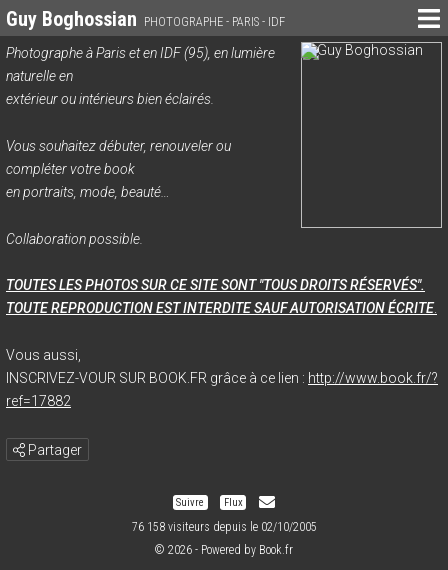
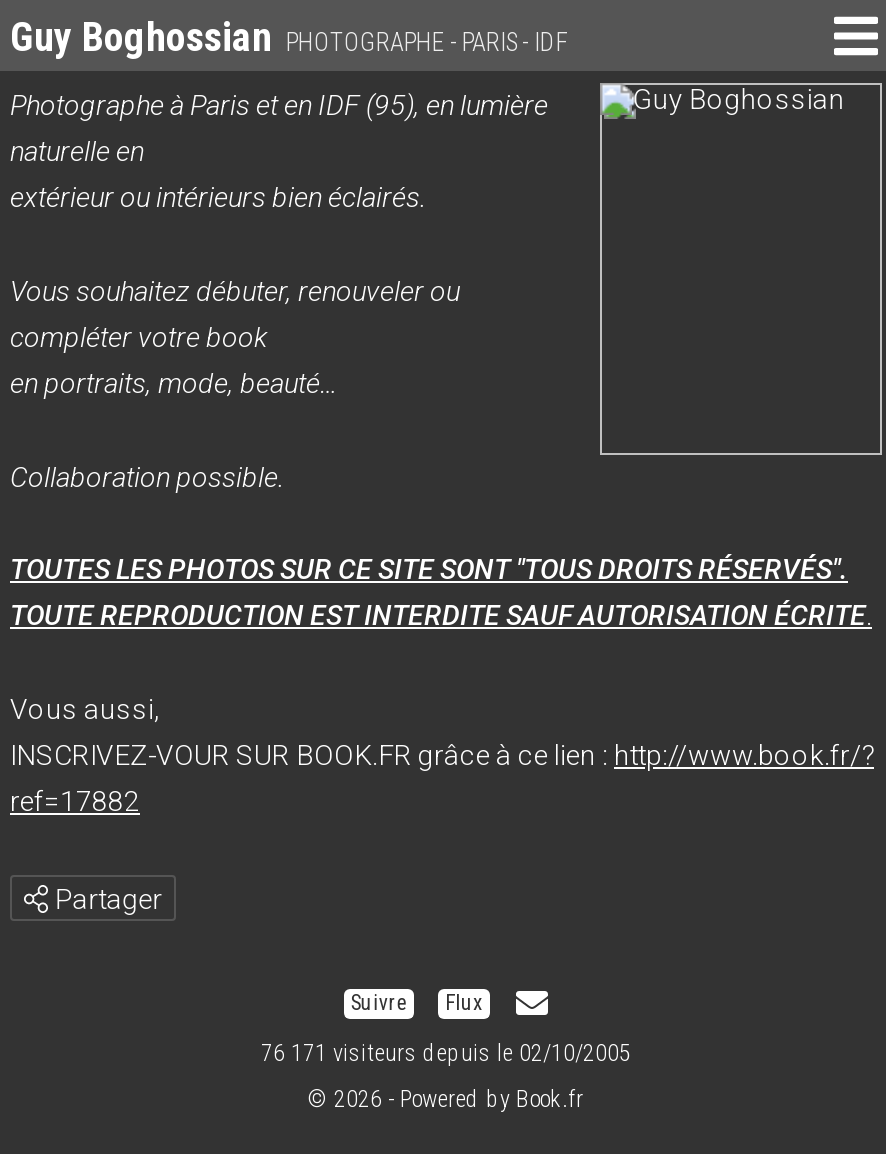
- 76 158 visiteurs depuis le 02/10/2005
+ 76 171 visiteurs depuis le 02/10/2005
